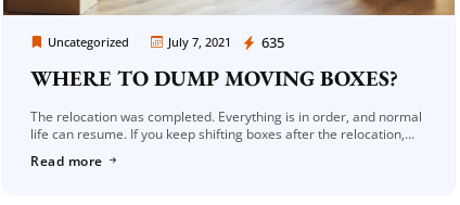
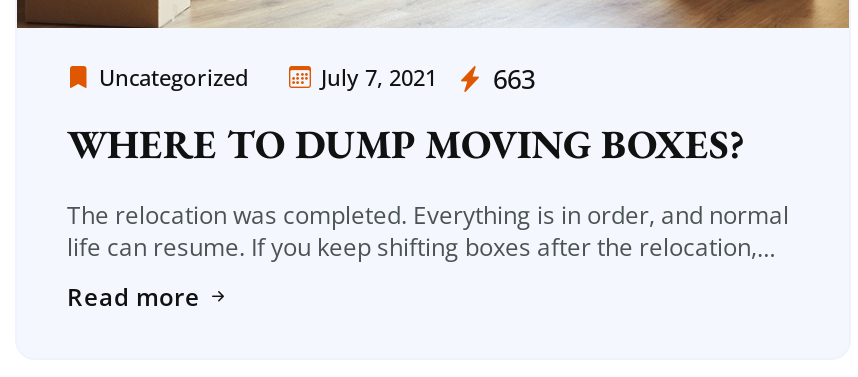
- 635
+ 663
